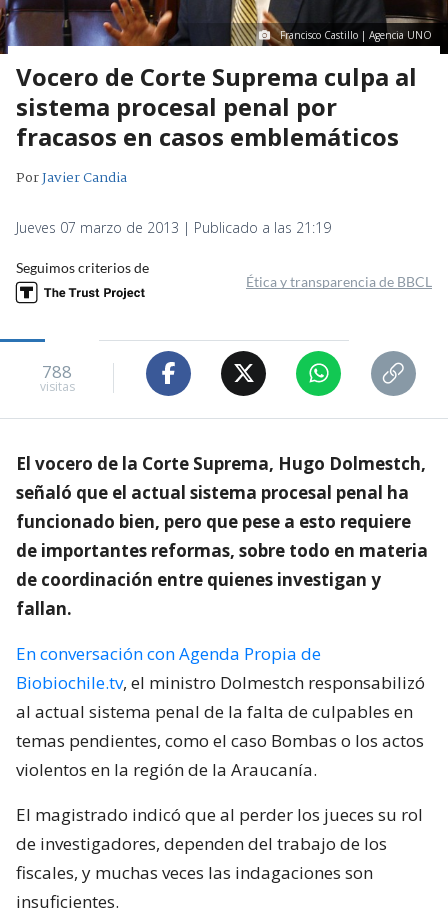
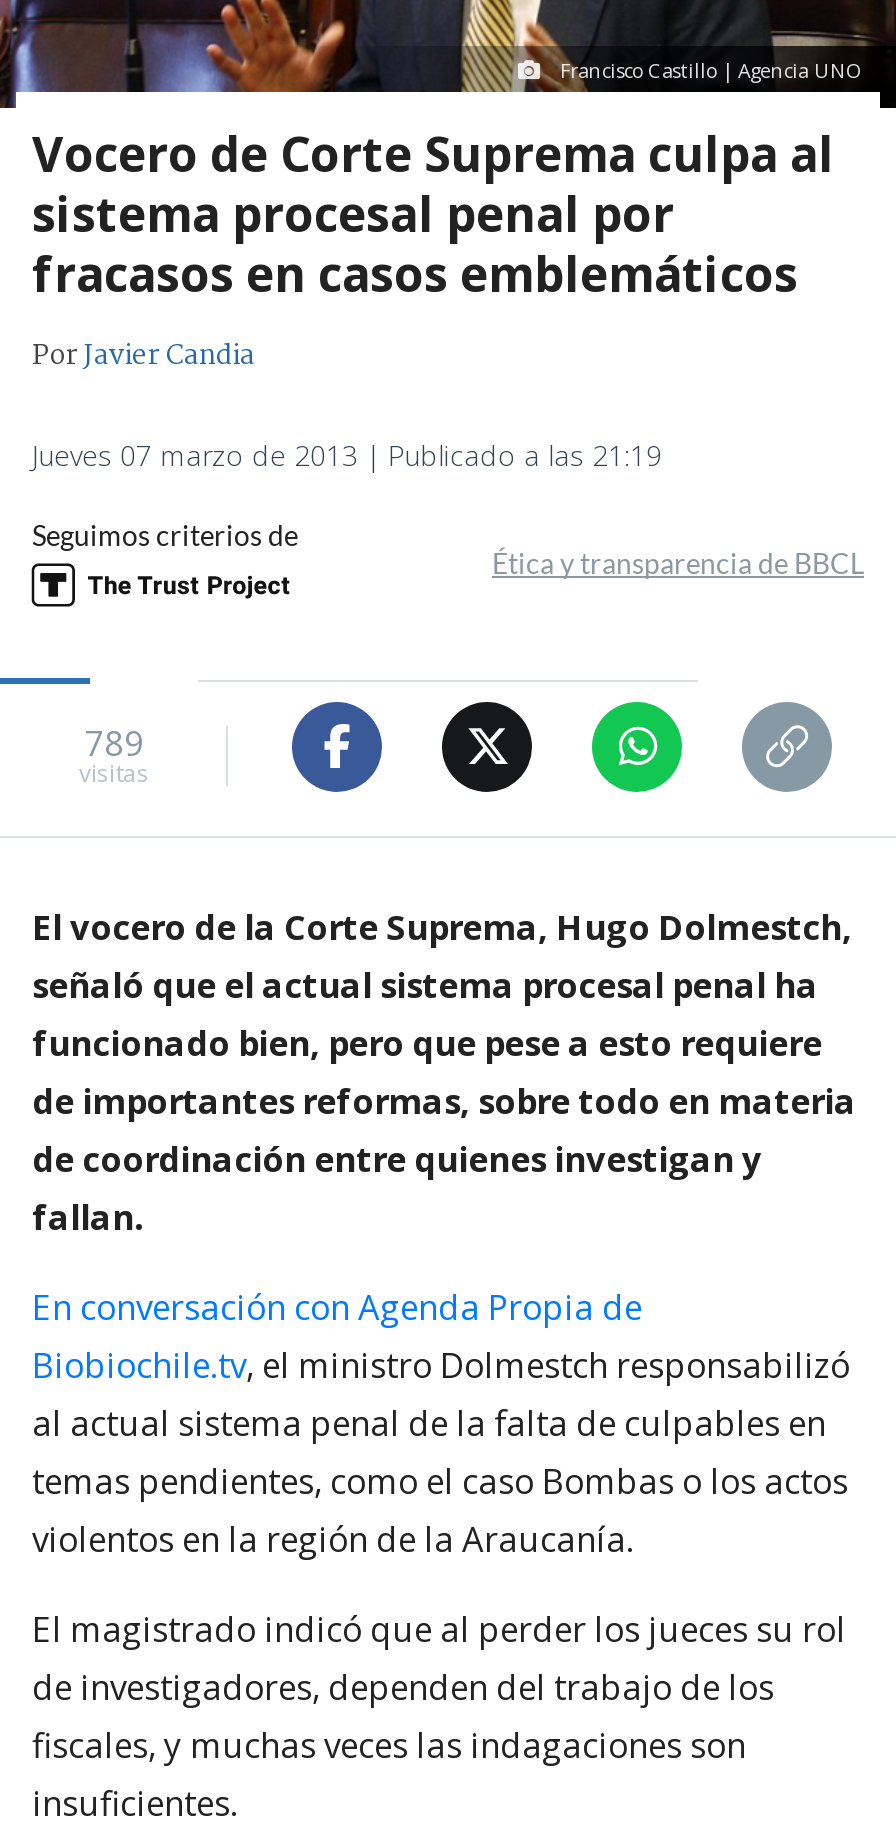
- 788
+ 789
